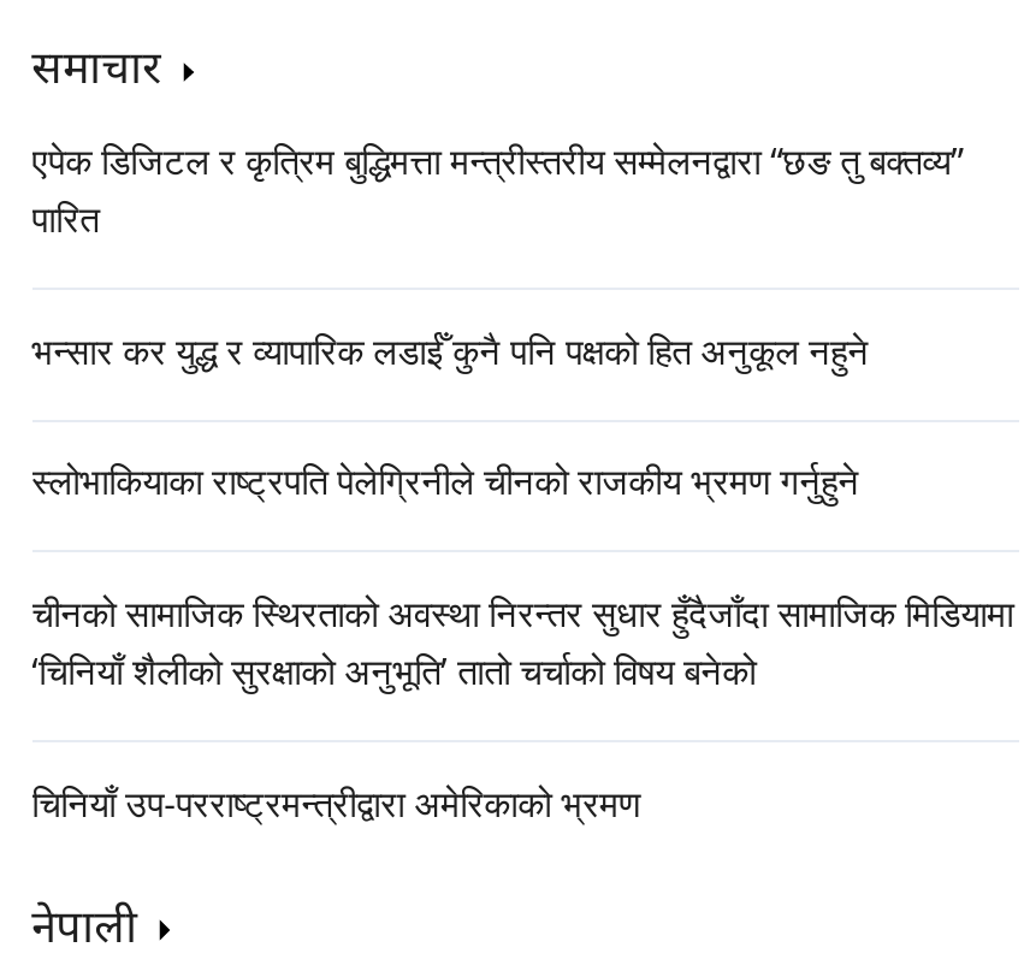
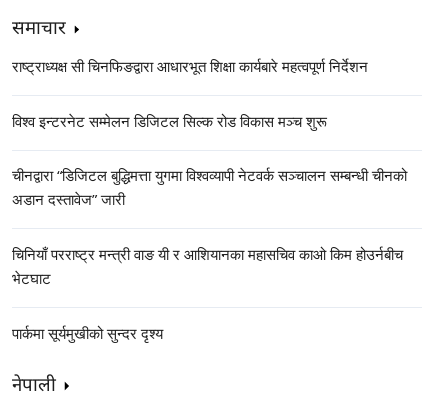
- एपेक डिजिटल र कृत्रिम बुद्धिमत्ता मन्त्रीस्तरीय सम्मेलनद्वारा “छङ तु बक्तव्य”
- पारित
+ राष्ट्राध्यक्ष सी चिनफिङद्वारा आधारभूत शिक्षा कार्यबारे महत्वपूर्ण निर्देशन

- भन्सार कर युद्ध र व्यापारिक लडाईँ कुनै पनि पक्षको हित अनुकूल नहुने
+ विश्व इन्टरनेट सम्मेलन डिजिटल सिल्क रोड विकास मञ्च शुरू

- स्लोभाकियाका राष्ट्रपति पेलेग्रिनीले चीनको राजकीय भ्रमण गर्नुहुने
+ चीनद्वारा “डिजिटल बुद्धिमत्ता युगमा विश्वव्यापी नेटवर्क सञ्चालन सम्बन्धी चीनको
+ अडान दस्तावेज” जारी

- चीनको सामाजिक स्थिरताको अवस्था निरन्तर सुधार हुँदैजाँदा सामाजिक मिडियामा
- ‘चिनियाँ शैलीको सुरक्षाको अनुभूति’ तातो चर्चाको विषय बनेको
+ चिनियाँ परराष्ट्र मन्त्री वाङ यी र आशियानका महासचिव काओ किम होउर्नबीच
+ भेटघाट

- चिनियाँ उप-परराष्ट्रमन्त्रीद्वारा अमेरिकाको भ्रमण
+ पार्कमा सूर्यमुखीको सुन्दर दृश्य
